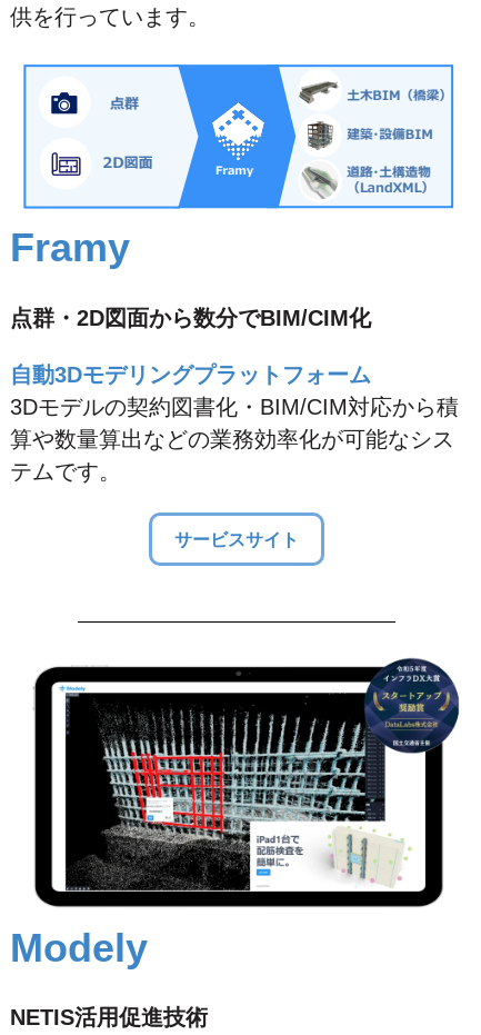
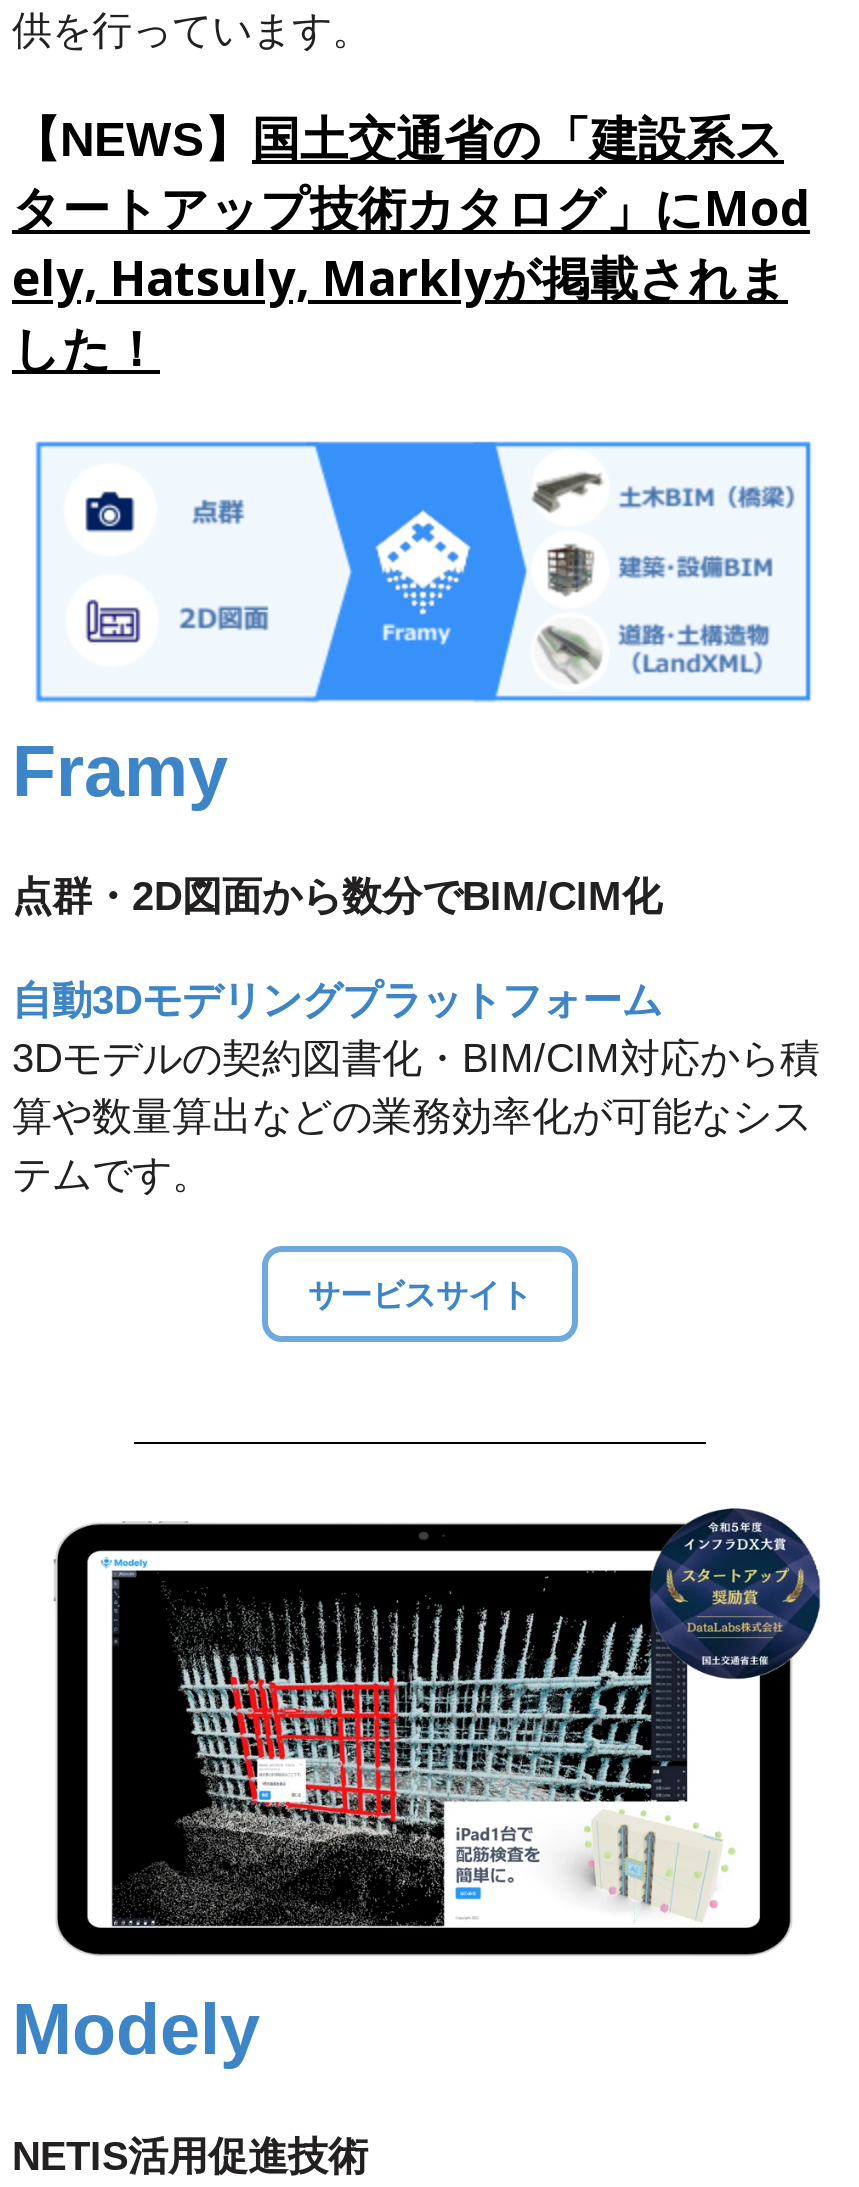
+ 【NEWS】国土交通省の「建設系ス
+ タートアップ技術カタログ」にMod
+ ely, Hatsuly, Marklyが掲載されま
+ した！
